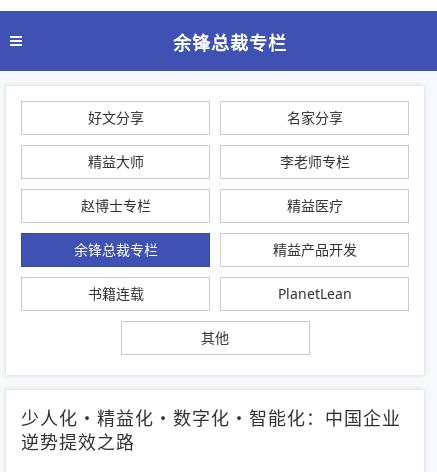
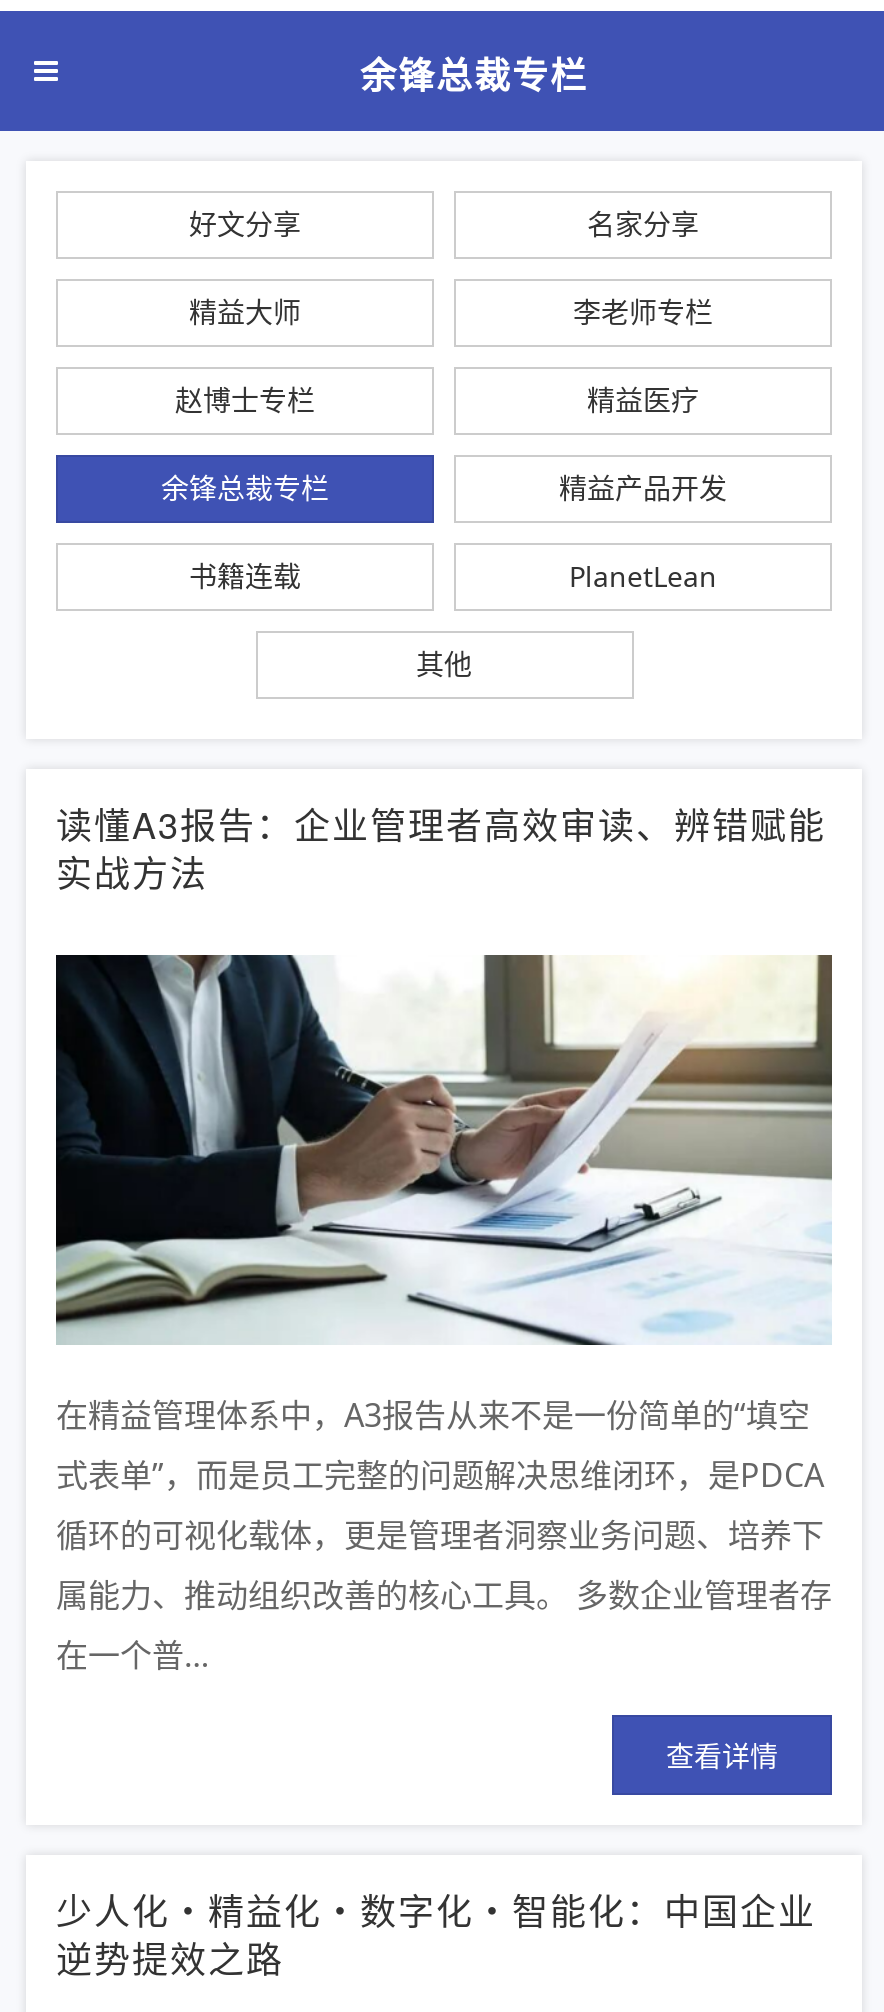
+ [image]
+ 在精益管理体系中，A3报告从来不是一份简单的“填空
+ 式表单”，而是员工完整的问题解决思维闭环，是PDCA
+ 循环的可视化载体，更是管理者洞察业务问题、培养下
+ 属能力、推动组织改善的核心工具。 多数企业管理者存
+ 在一个普…
+ 查看详情

+ 读懂A3报告：企业管理者高效审读、辨错赋能
+ 实战方法
